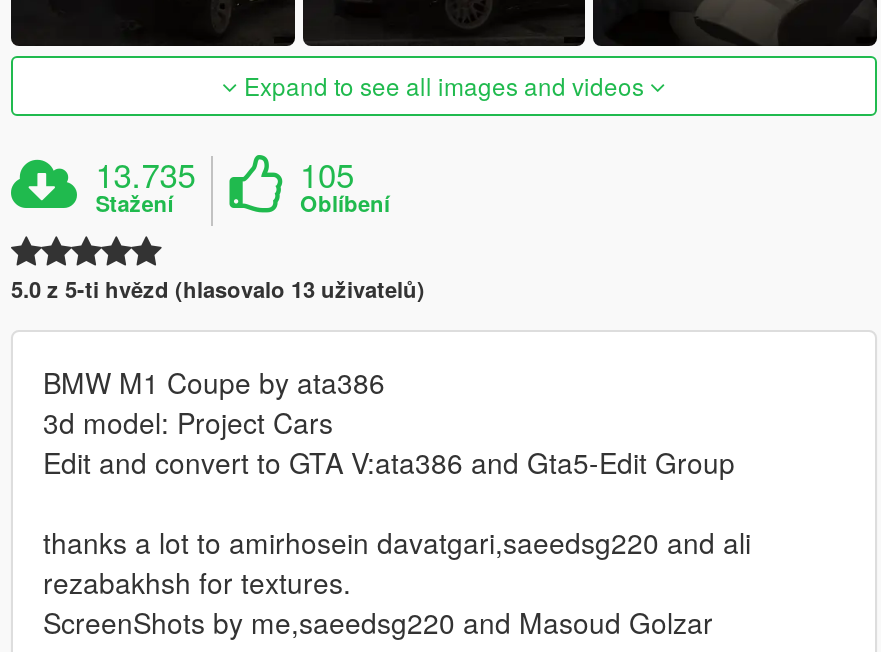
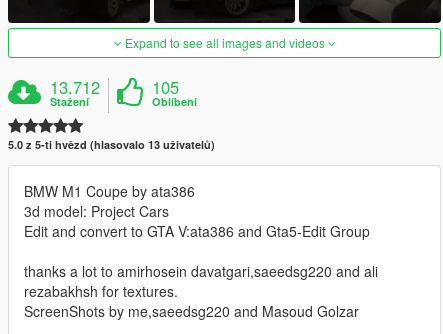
- 13.735
+ 13.712
